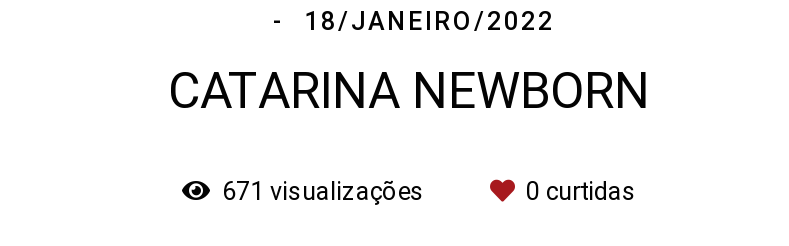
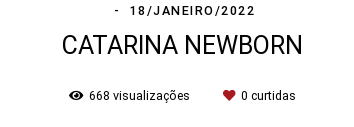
- 671 visualizações
+ 668 visualizações
